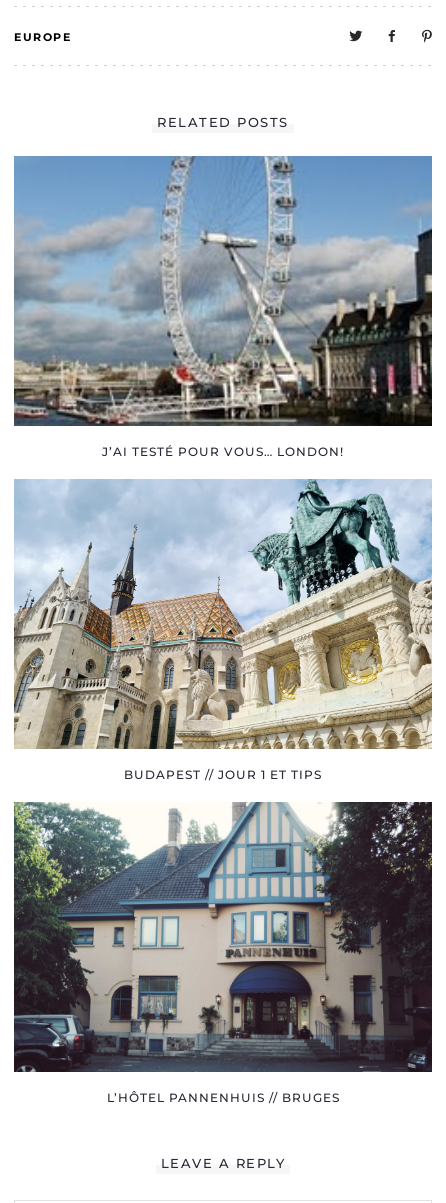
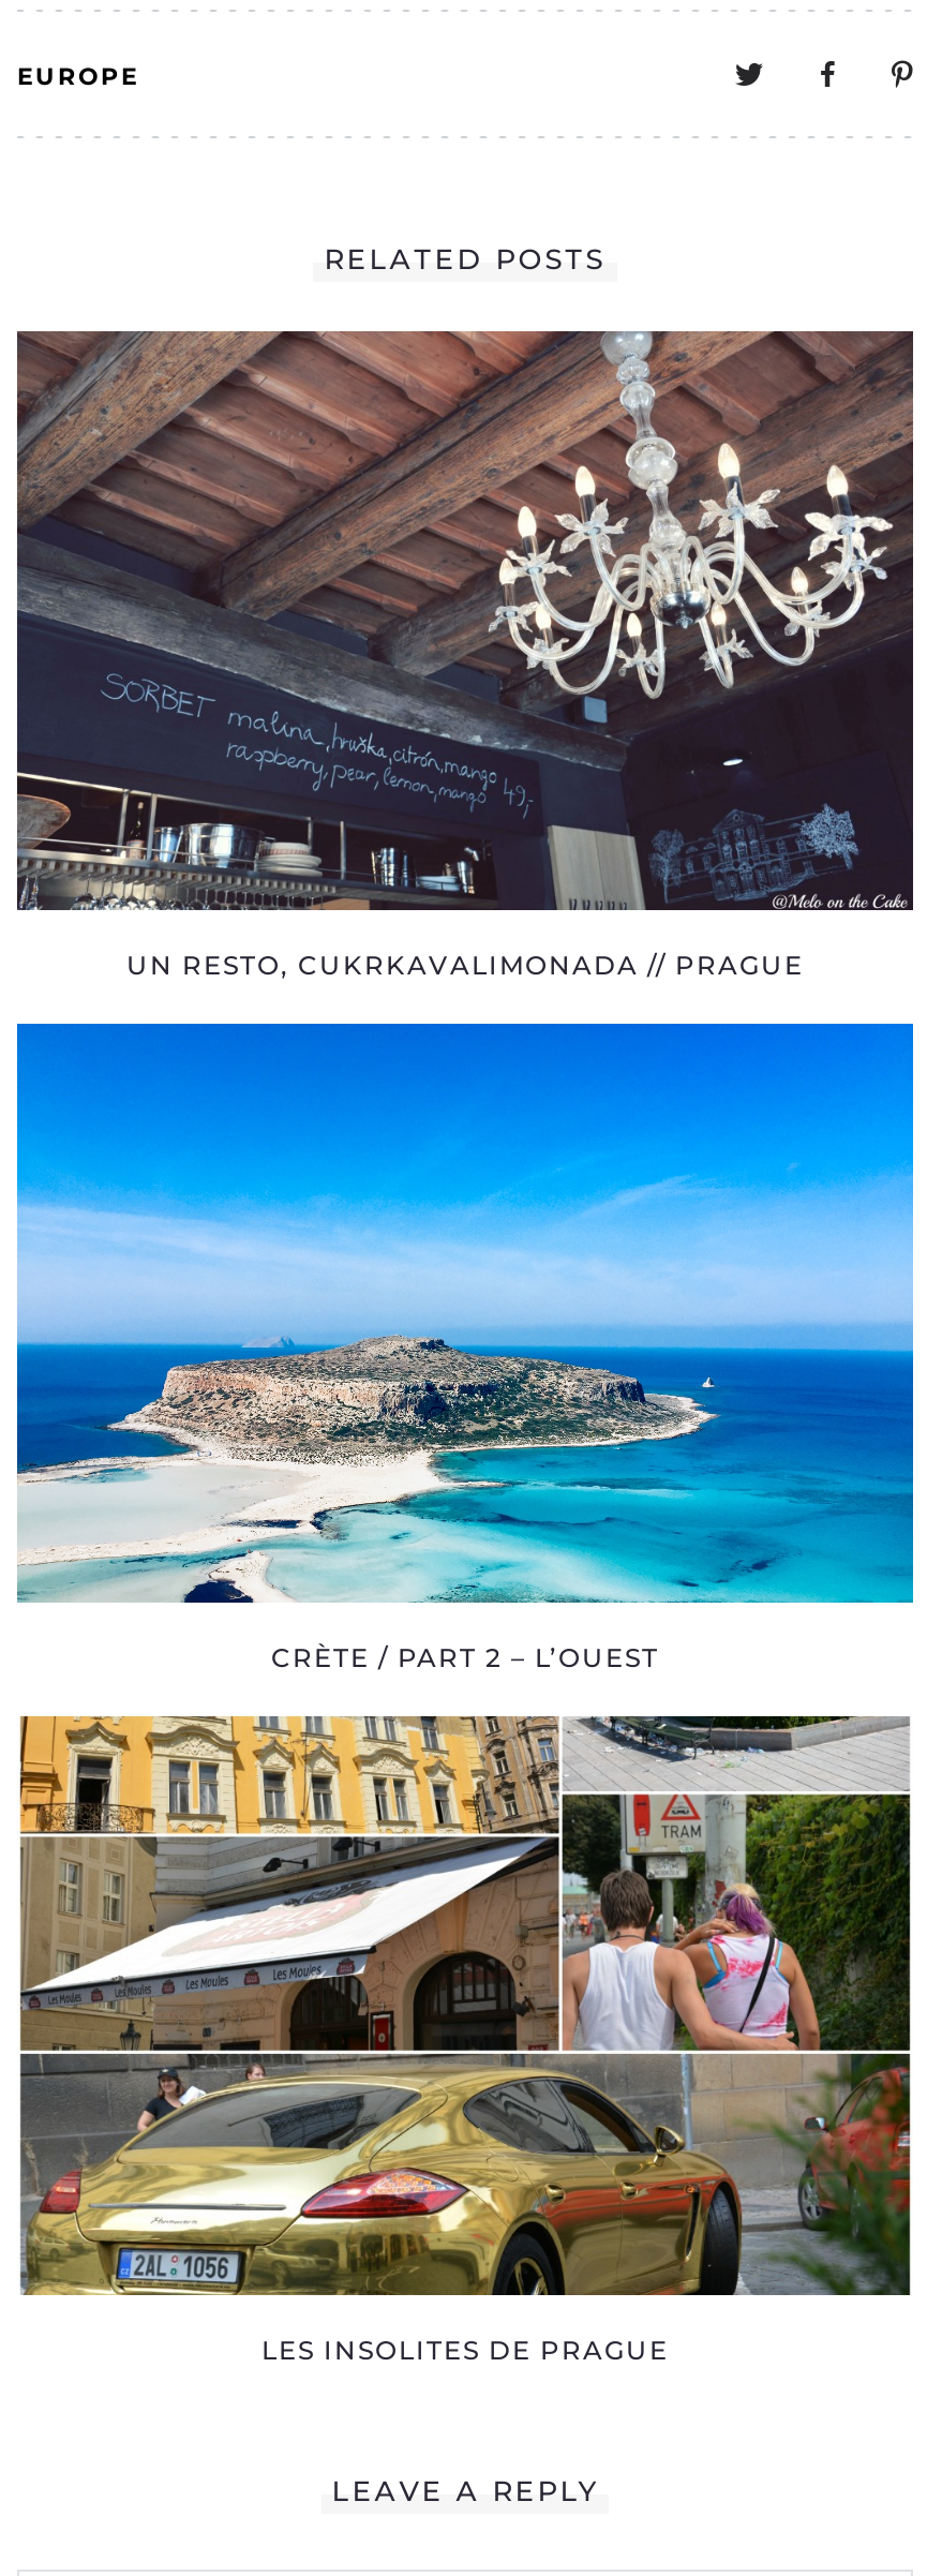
- [image]
- J’AI TESTÉ POUR VOUS… LONDON!
+ [image]
+ UN RESTO, CUKRKAVALIMONADA // PRAGUE

- [image]
- BUDAPEST // JOUR 1 ET TIPS
+ [image]
+ CRÈTE / PART 2 – L’OUEST

- [image]
- L’HÔTEL PANNENHUIS // BRUGES
+ [image]
+ LES INSOLITES DE PRAGUE
